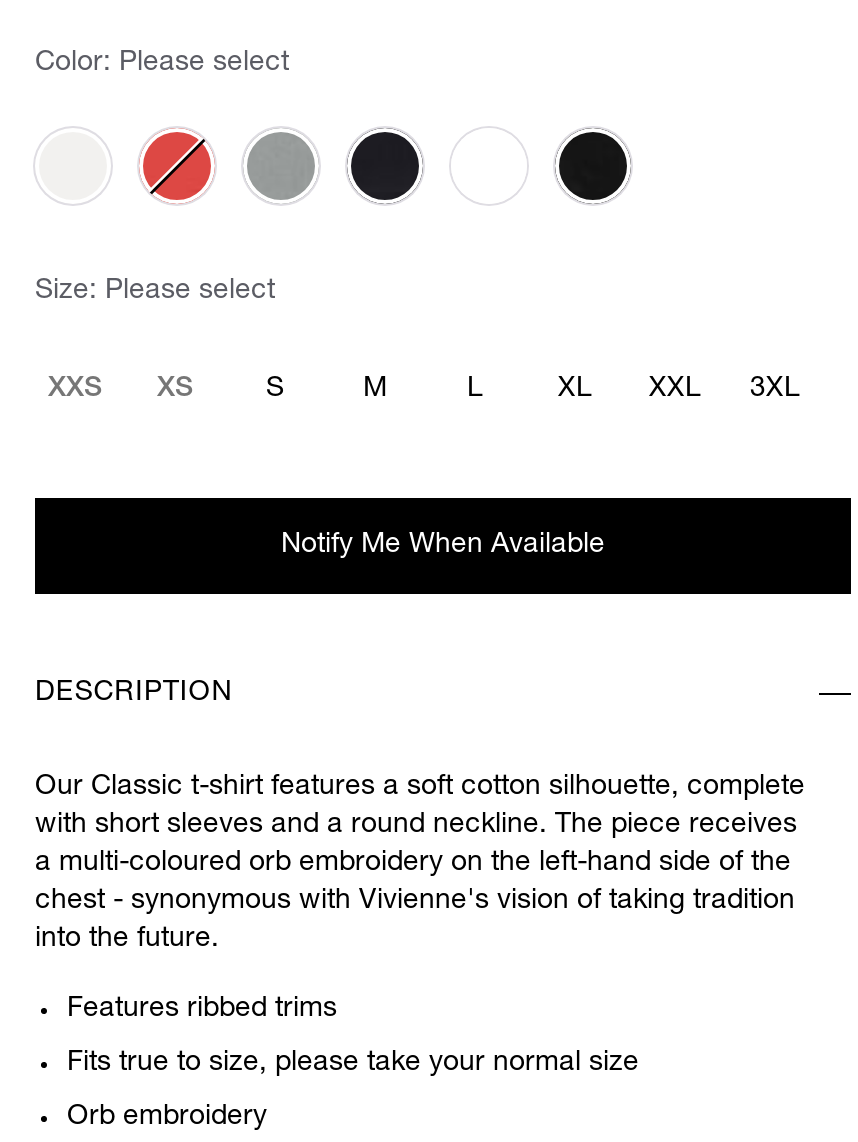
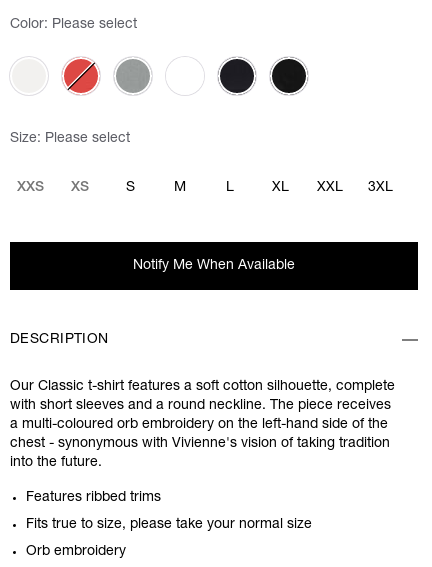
+ [image]

- [image]
